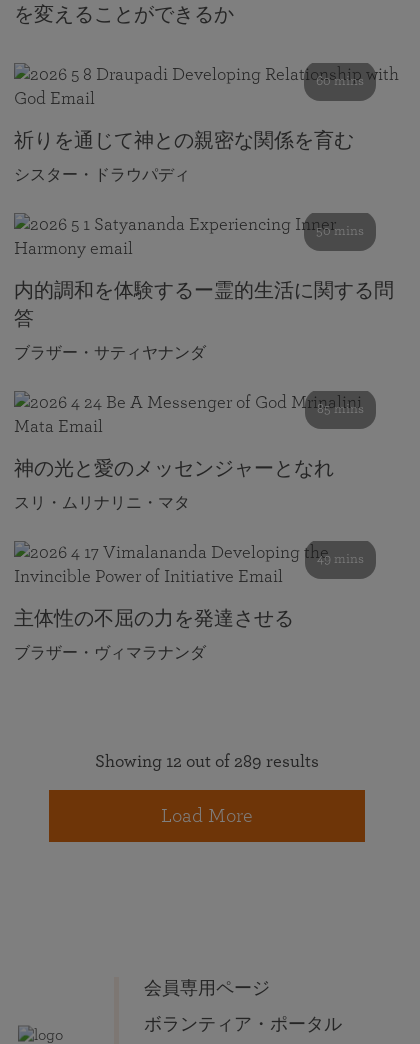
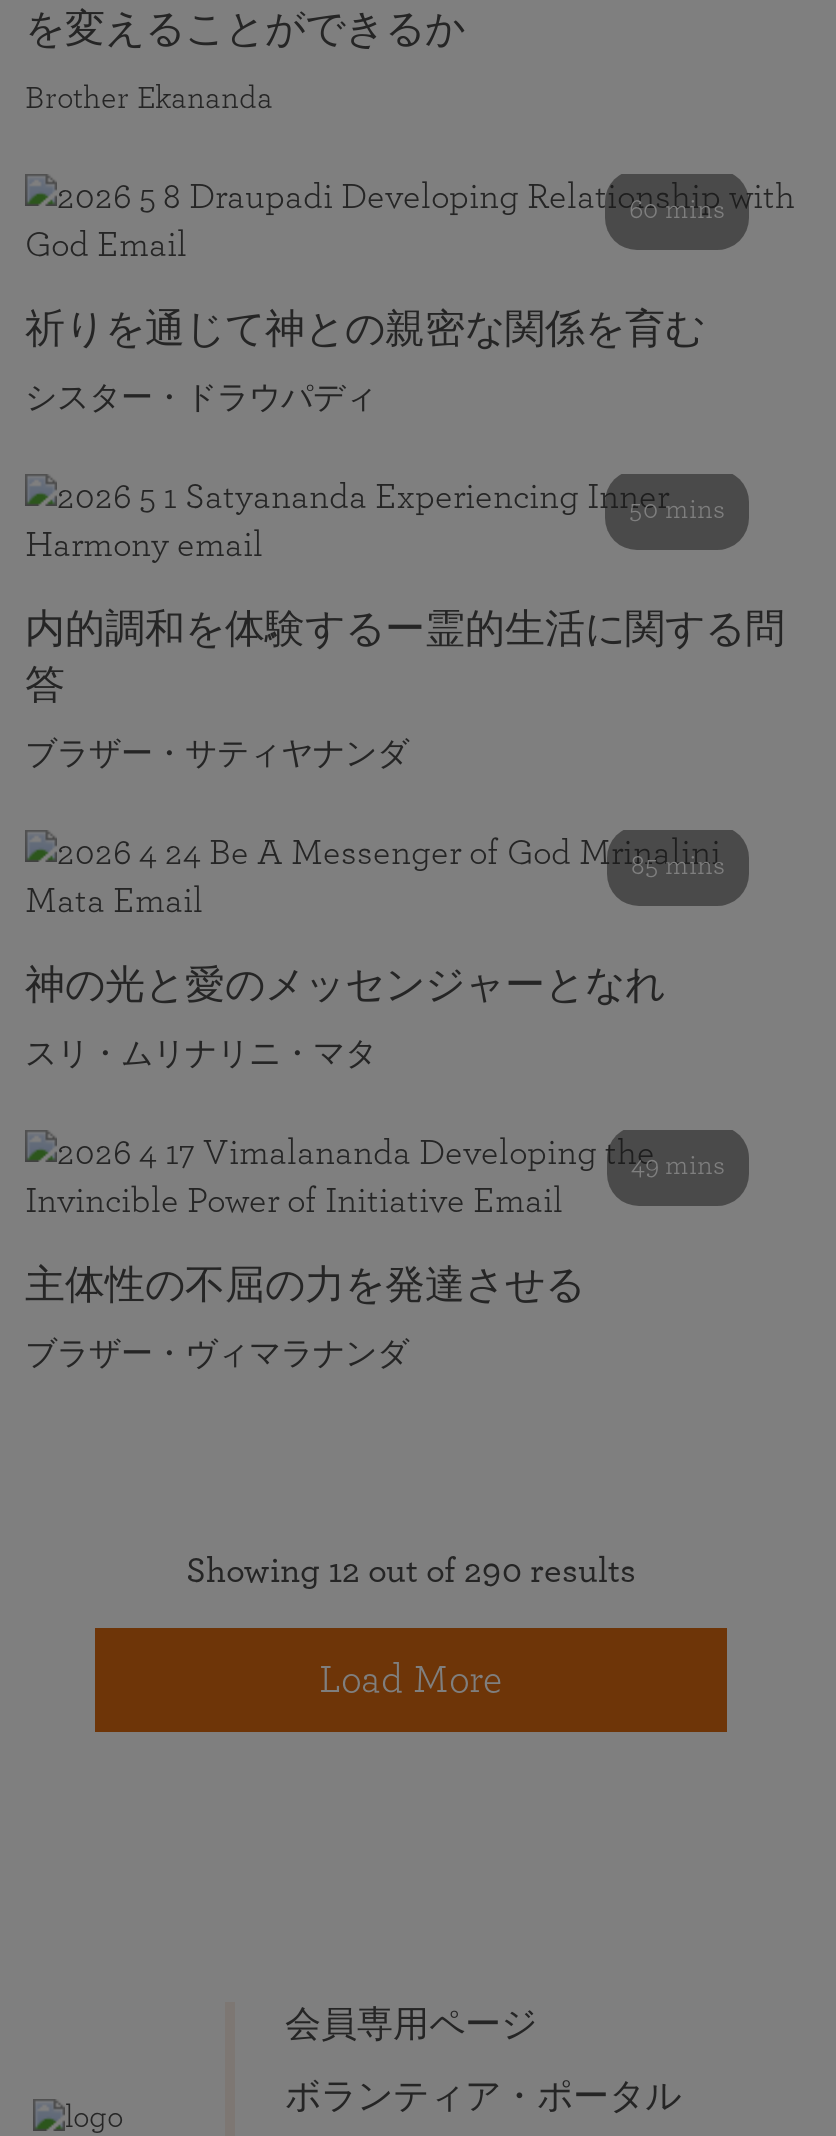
+ Brother Ekananda

- Showing 12 out of 289 results
+ Showing 12 out of 290 results
